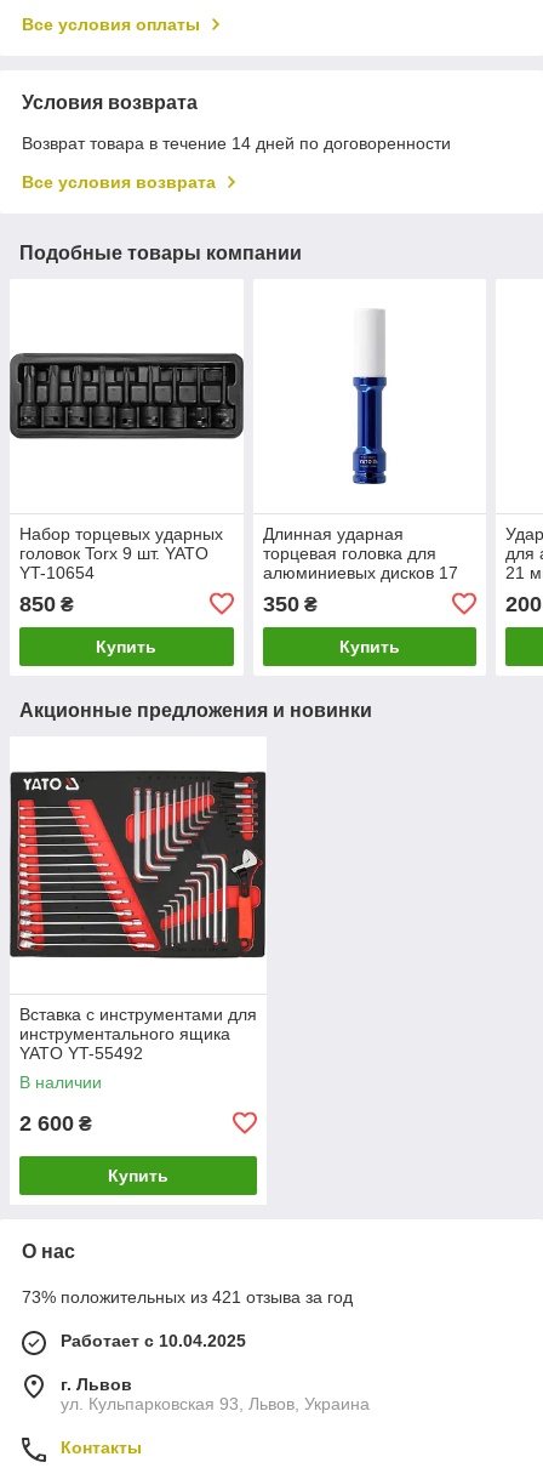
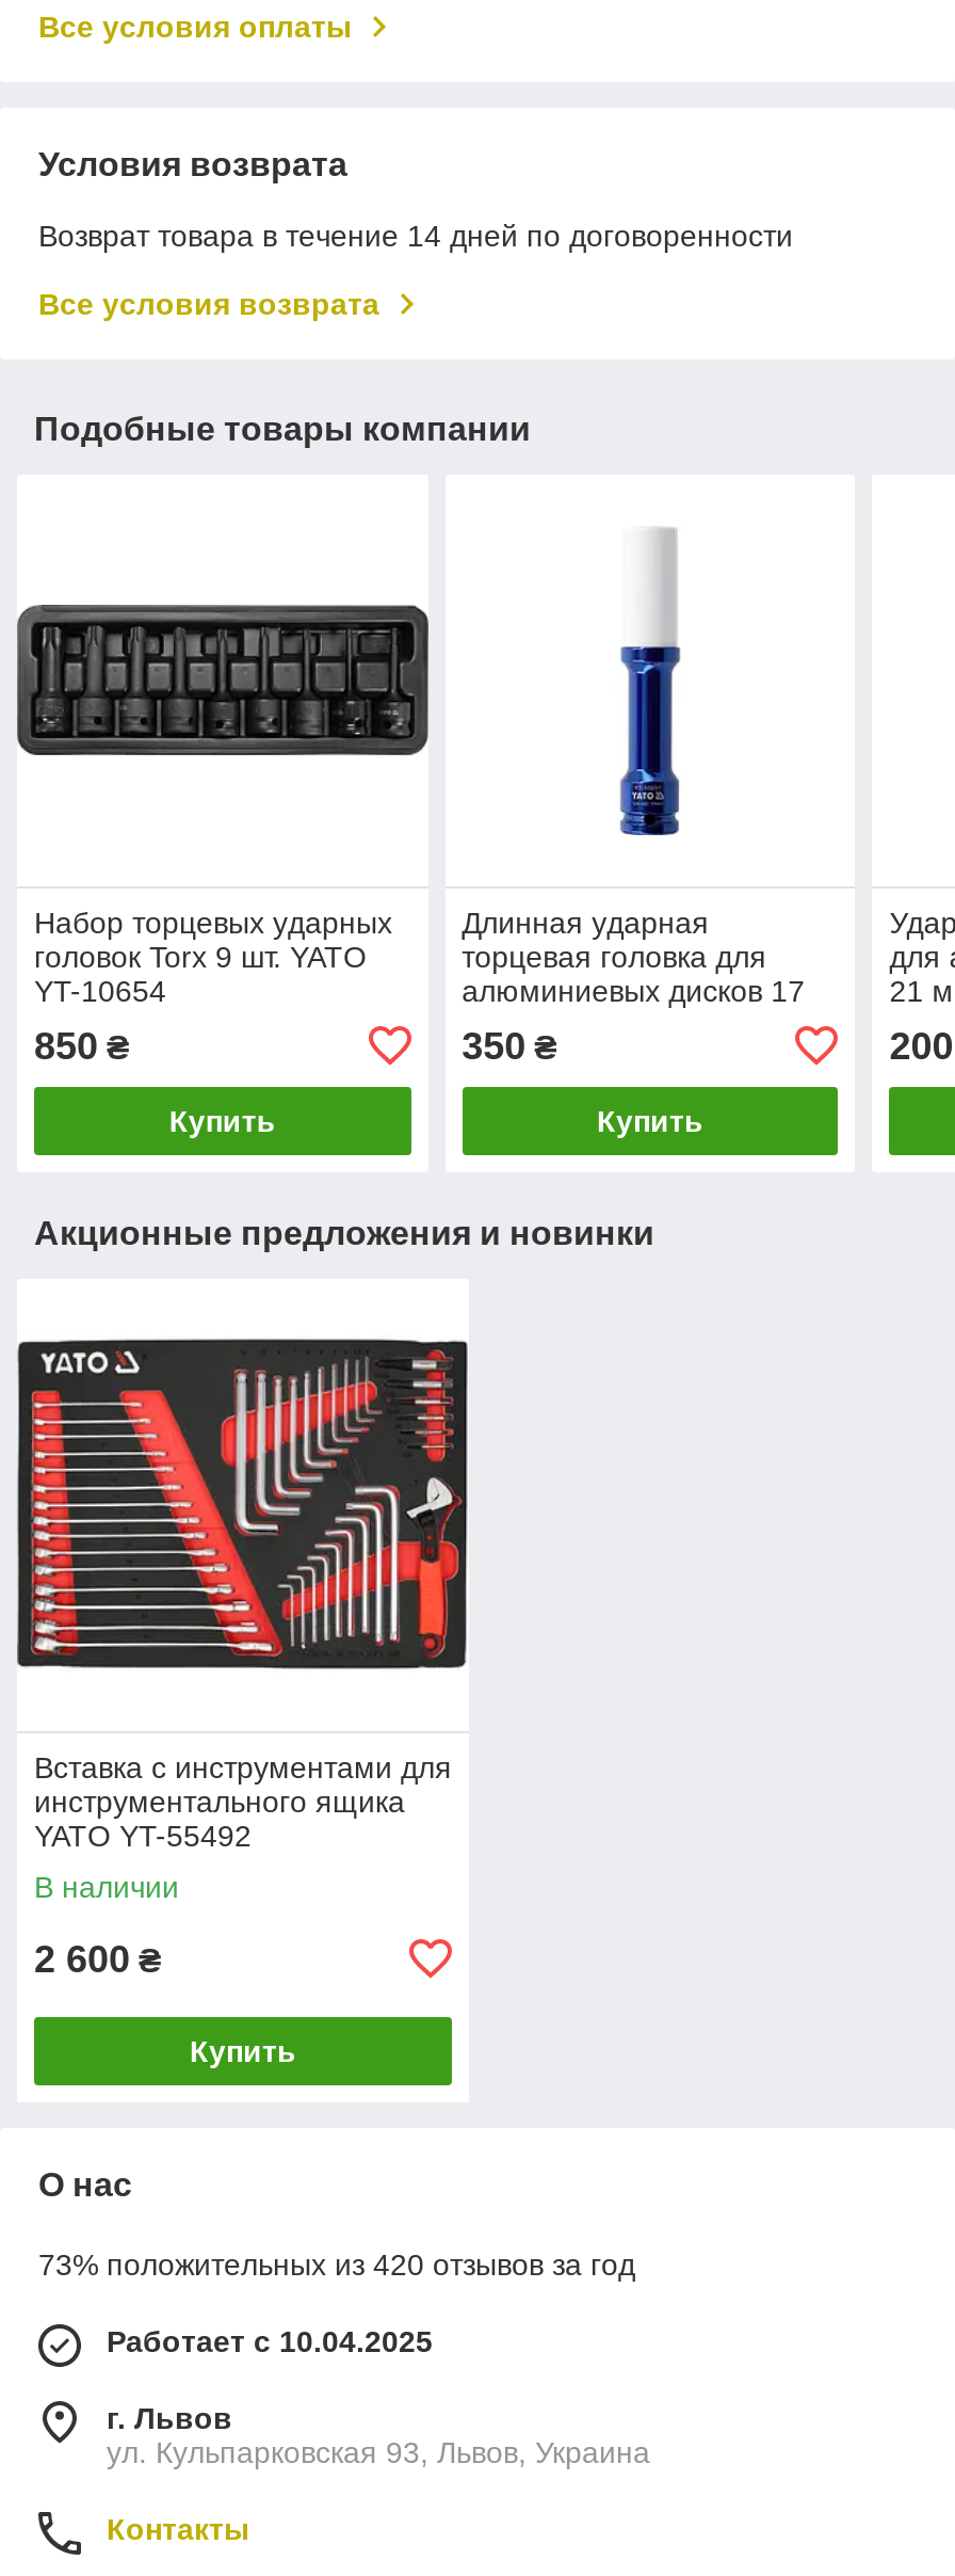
- 73% положительных из 421 отзыва за год
+ 73% положительных из 420 отзывов за год
